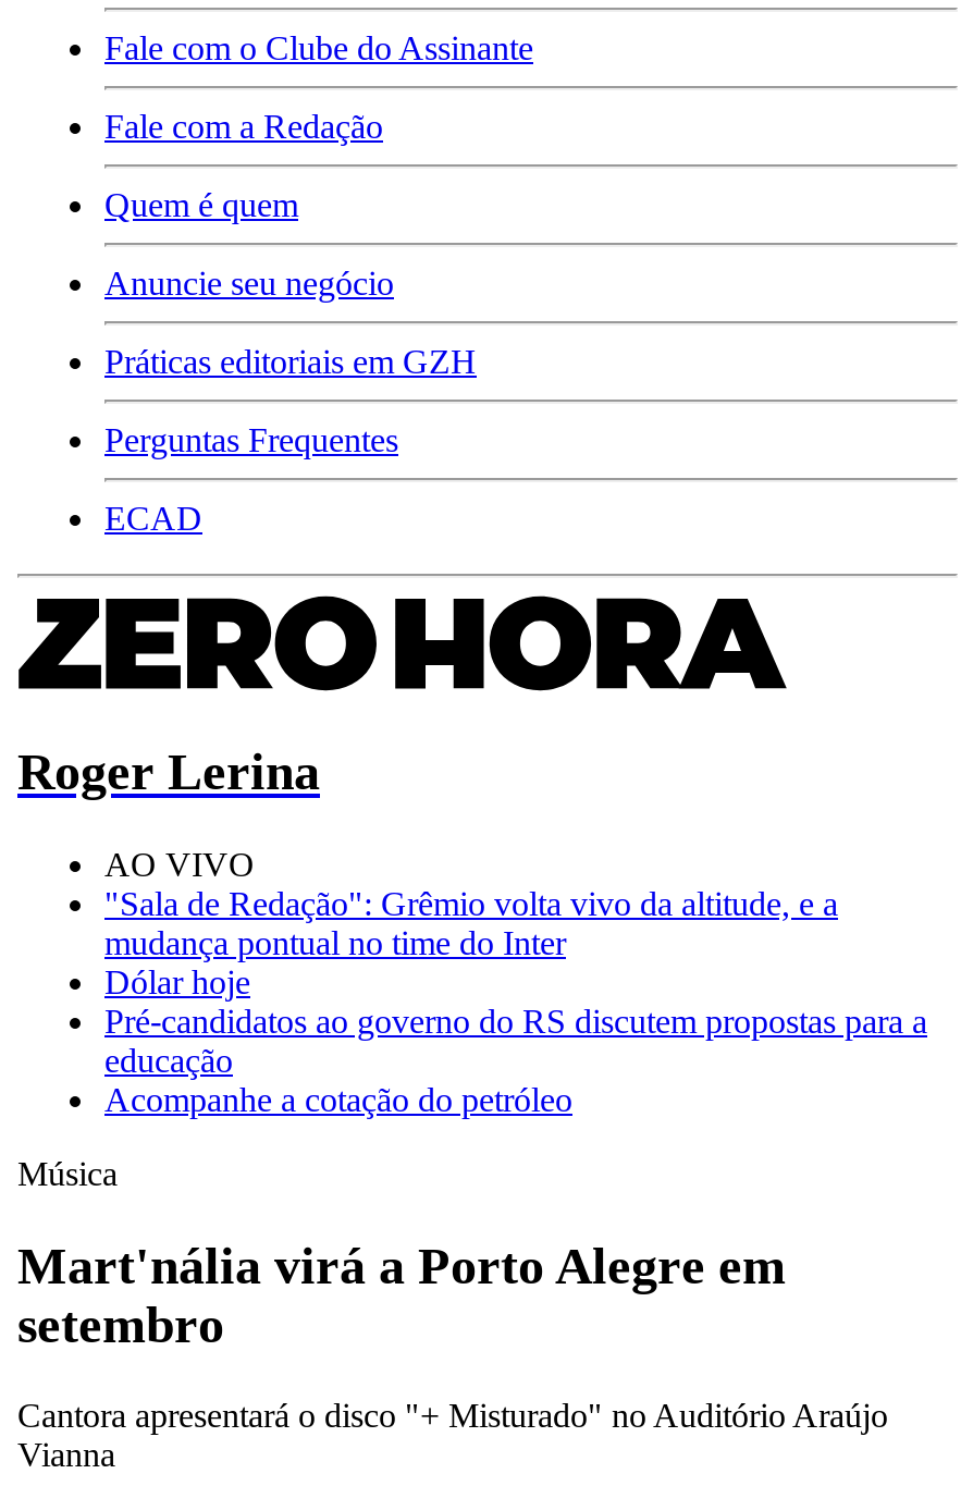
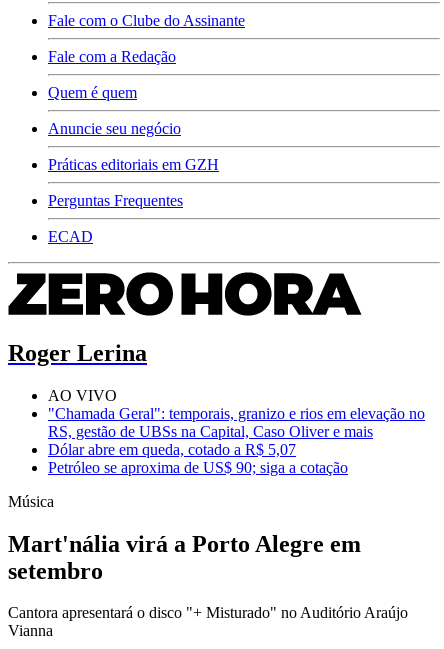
- "Sala de Redação": Grêmio volta vivo da altitude, e a
- mudança pontual no time do Inter
- Dólar hoje
- Pré-candidatos ao governo do RS discutem propostas para a
- educação
- Acompanhe a cotação do petróleo
+ "Chamada Geral": temporais, granizo e rios em elevação no
+ RS, gestão de UBSs na Capital, Caso Oliver e mais
+ Dólar abre em queda, cotado a R$ 5,07
+ Petróleo se aproxima de US$ 90; siga a cotação
